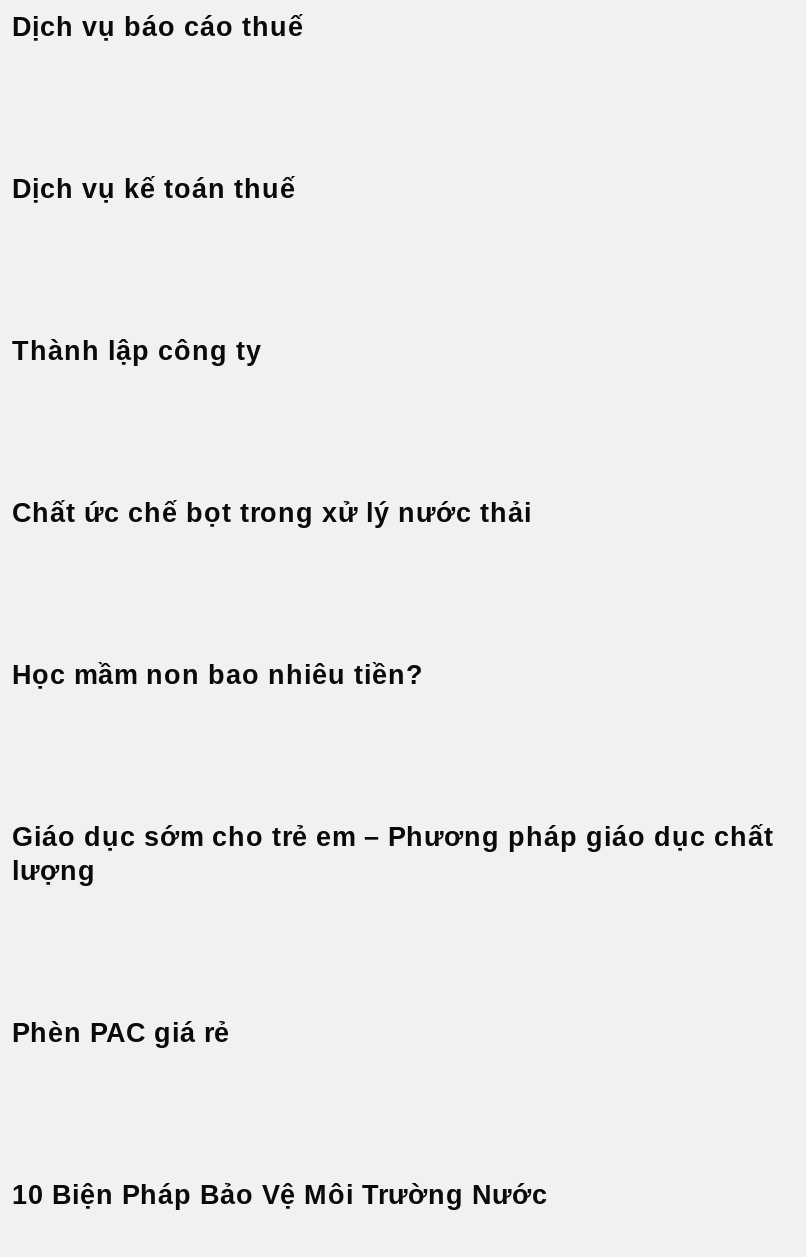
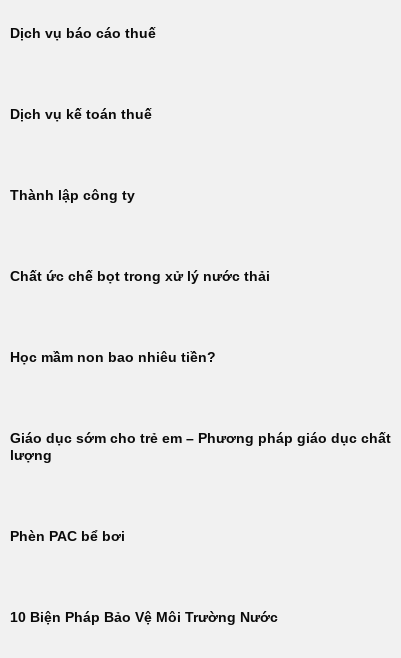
- Phèn PAC giá rẻ
+ Phèn PAC bể bơi
